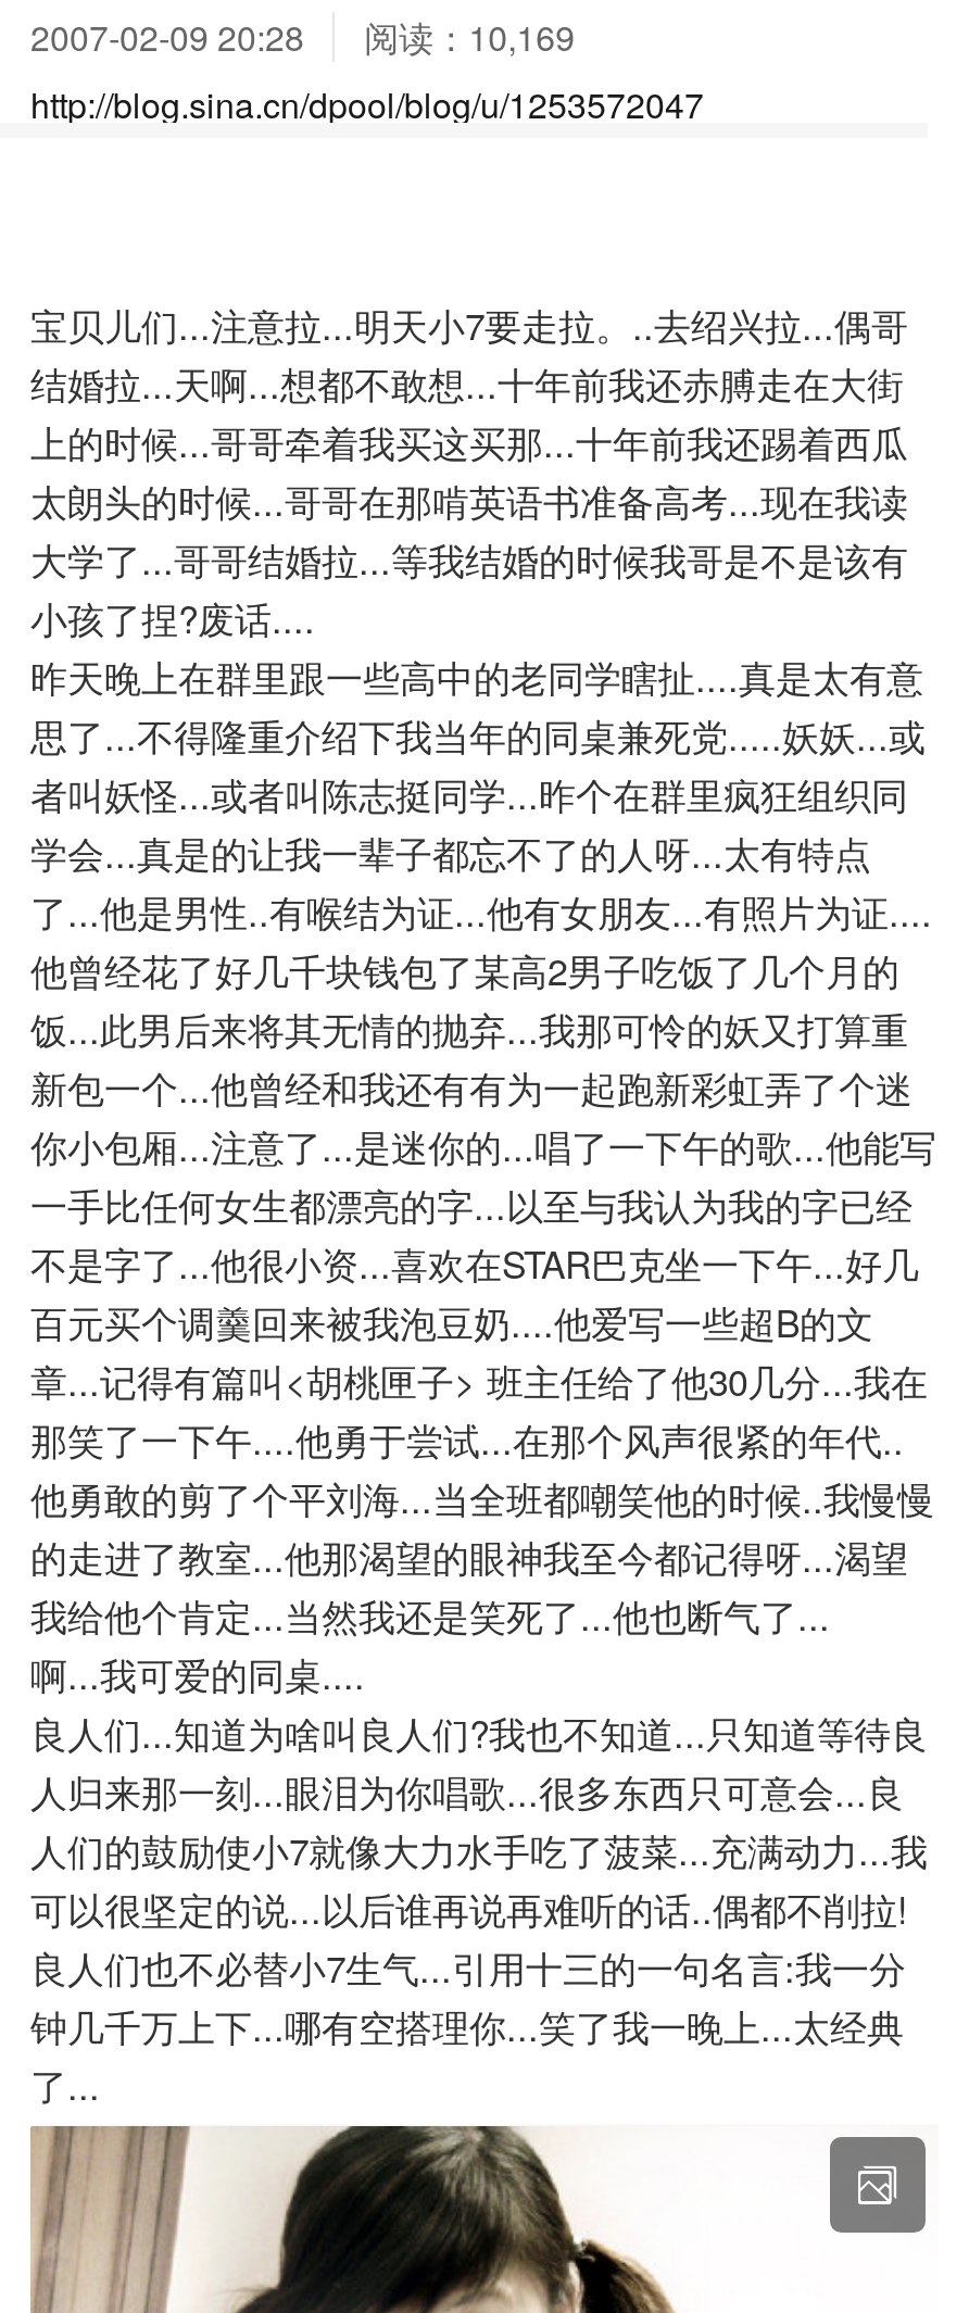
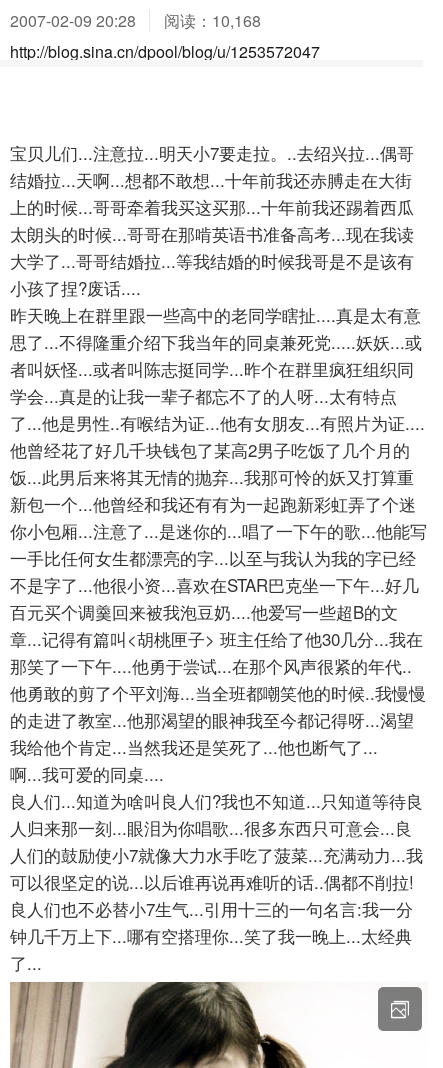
- 2007-02-09 20:28 阅读：10,169
+ 2007-02-09 20:28 阅读：10,168
